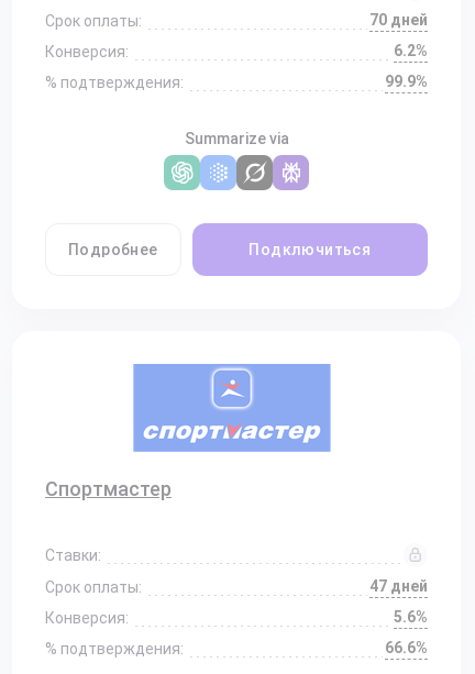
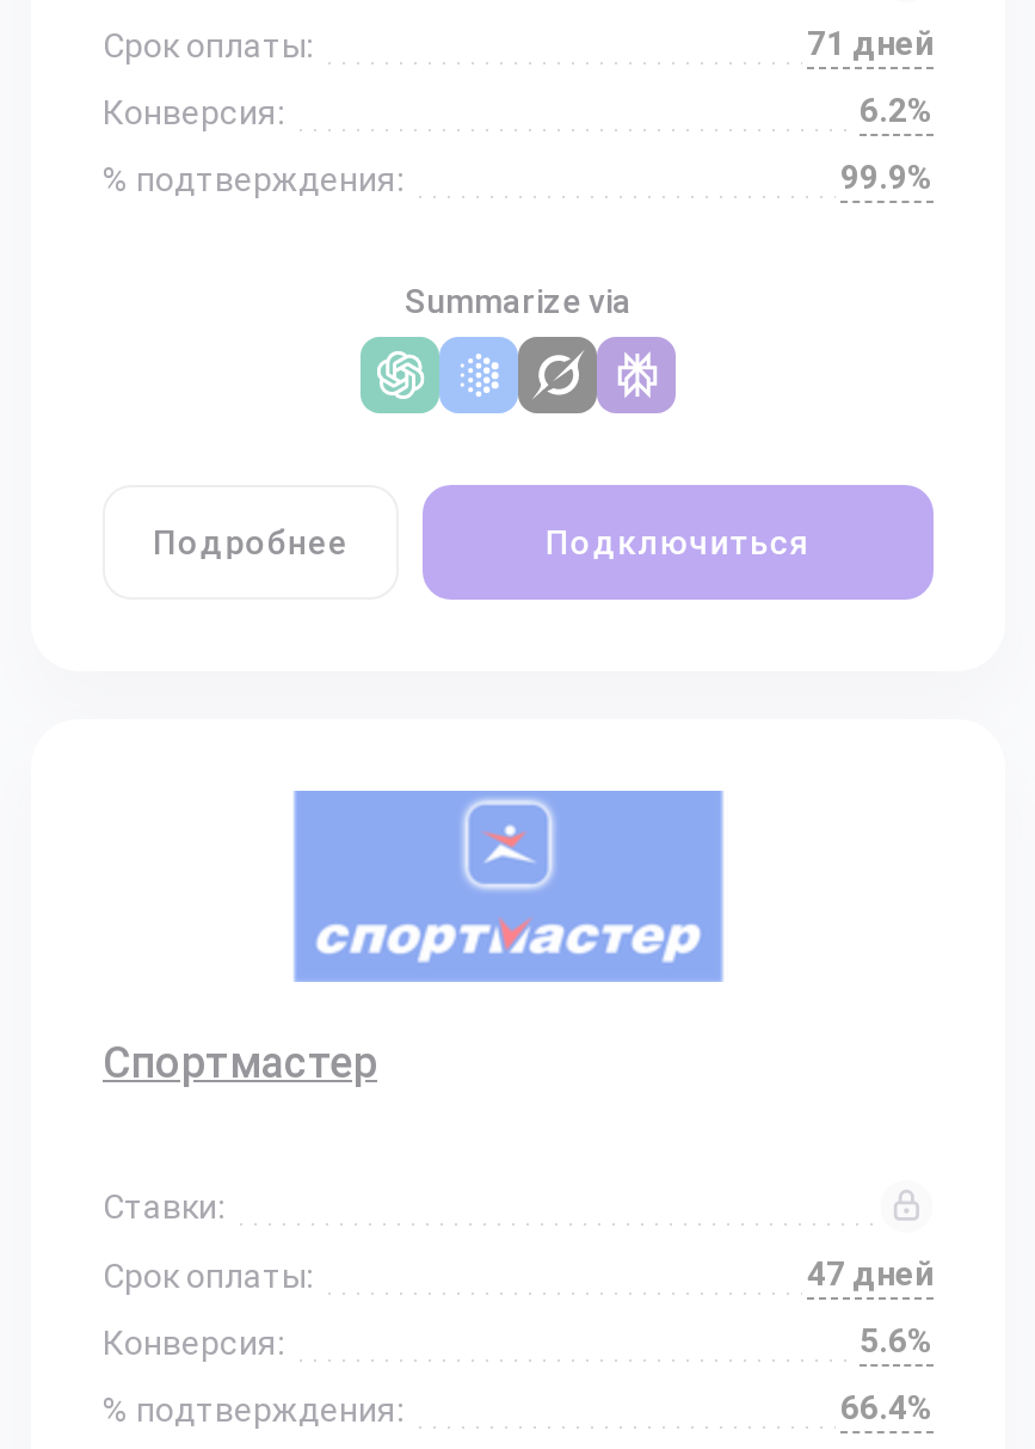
- 70 дней
+ 71 дней

- 66.6%
+ 66.4%
